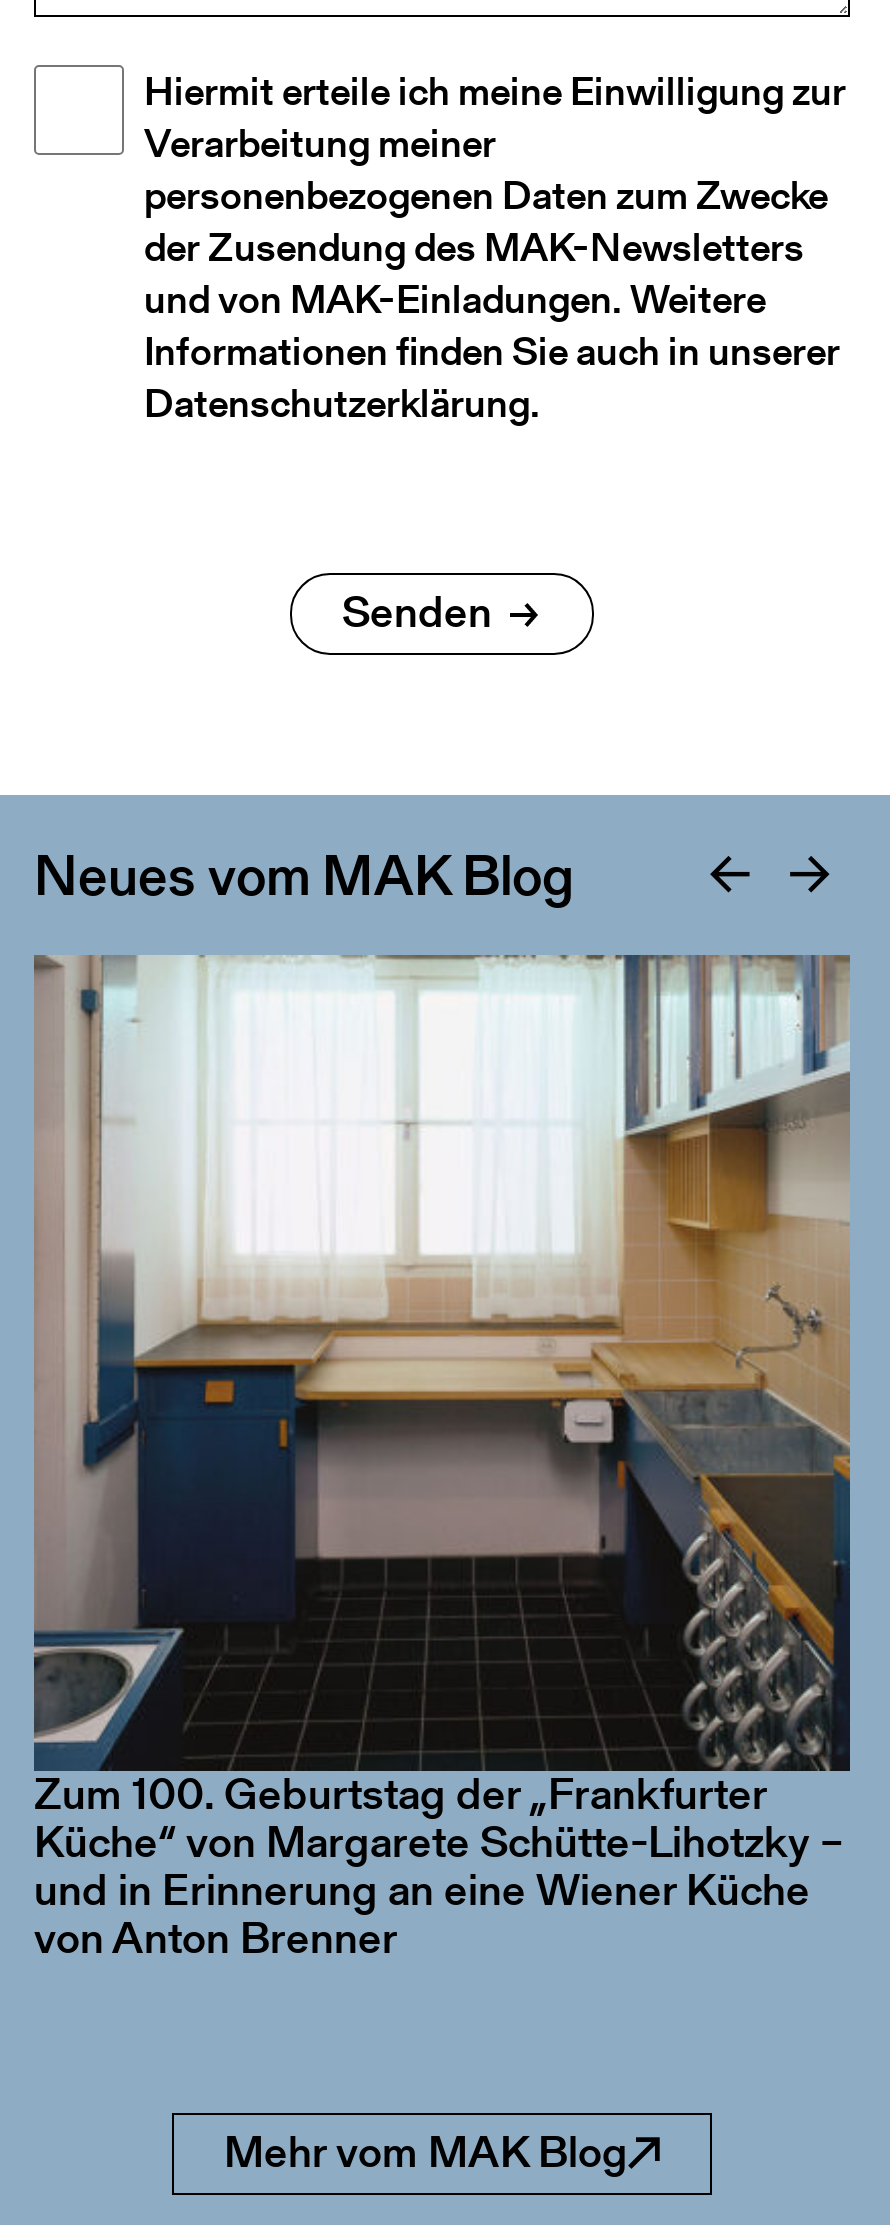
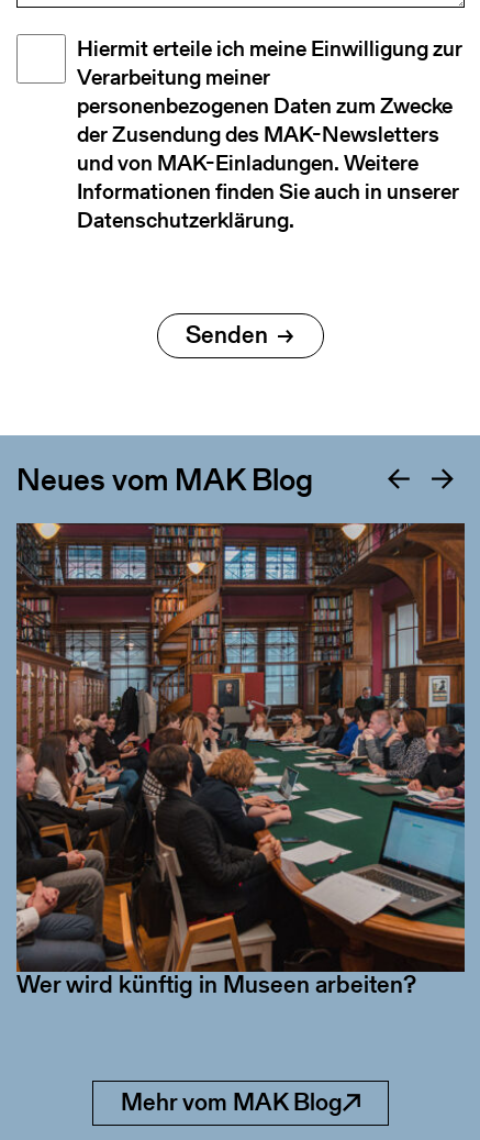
- [image]
+ [image]

- Zum 100. Geburtstag der „Frankfurter
- Küche“ von Margarete Schütte-Lihotzky –
- und in Erinnerung an eine Wiener Küche
- von Anton Brenner
+ Wer wird künftig in Museen arbeiten?
